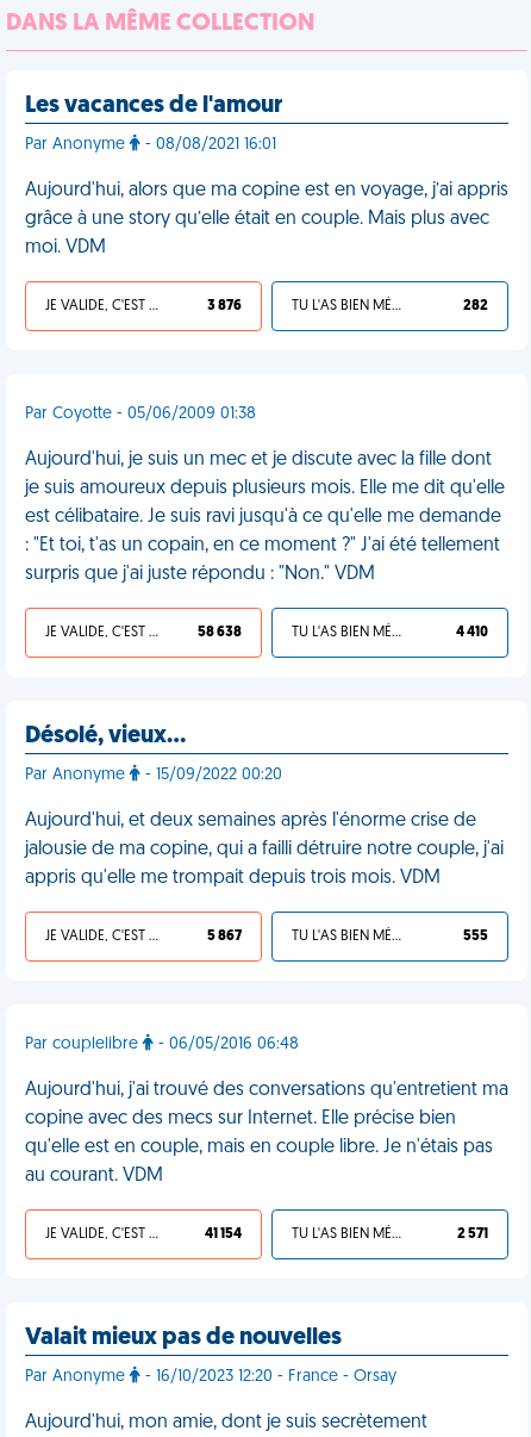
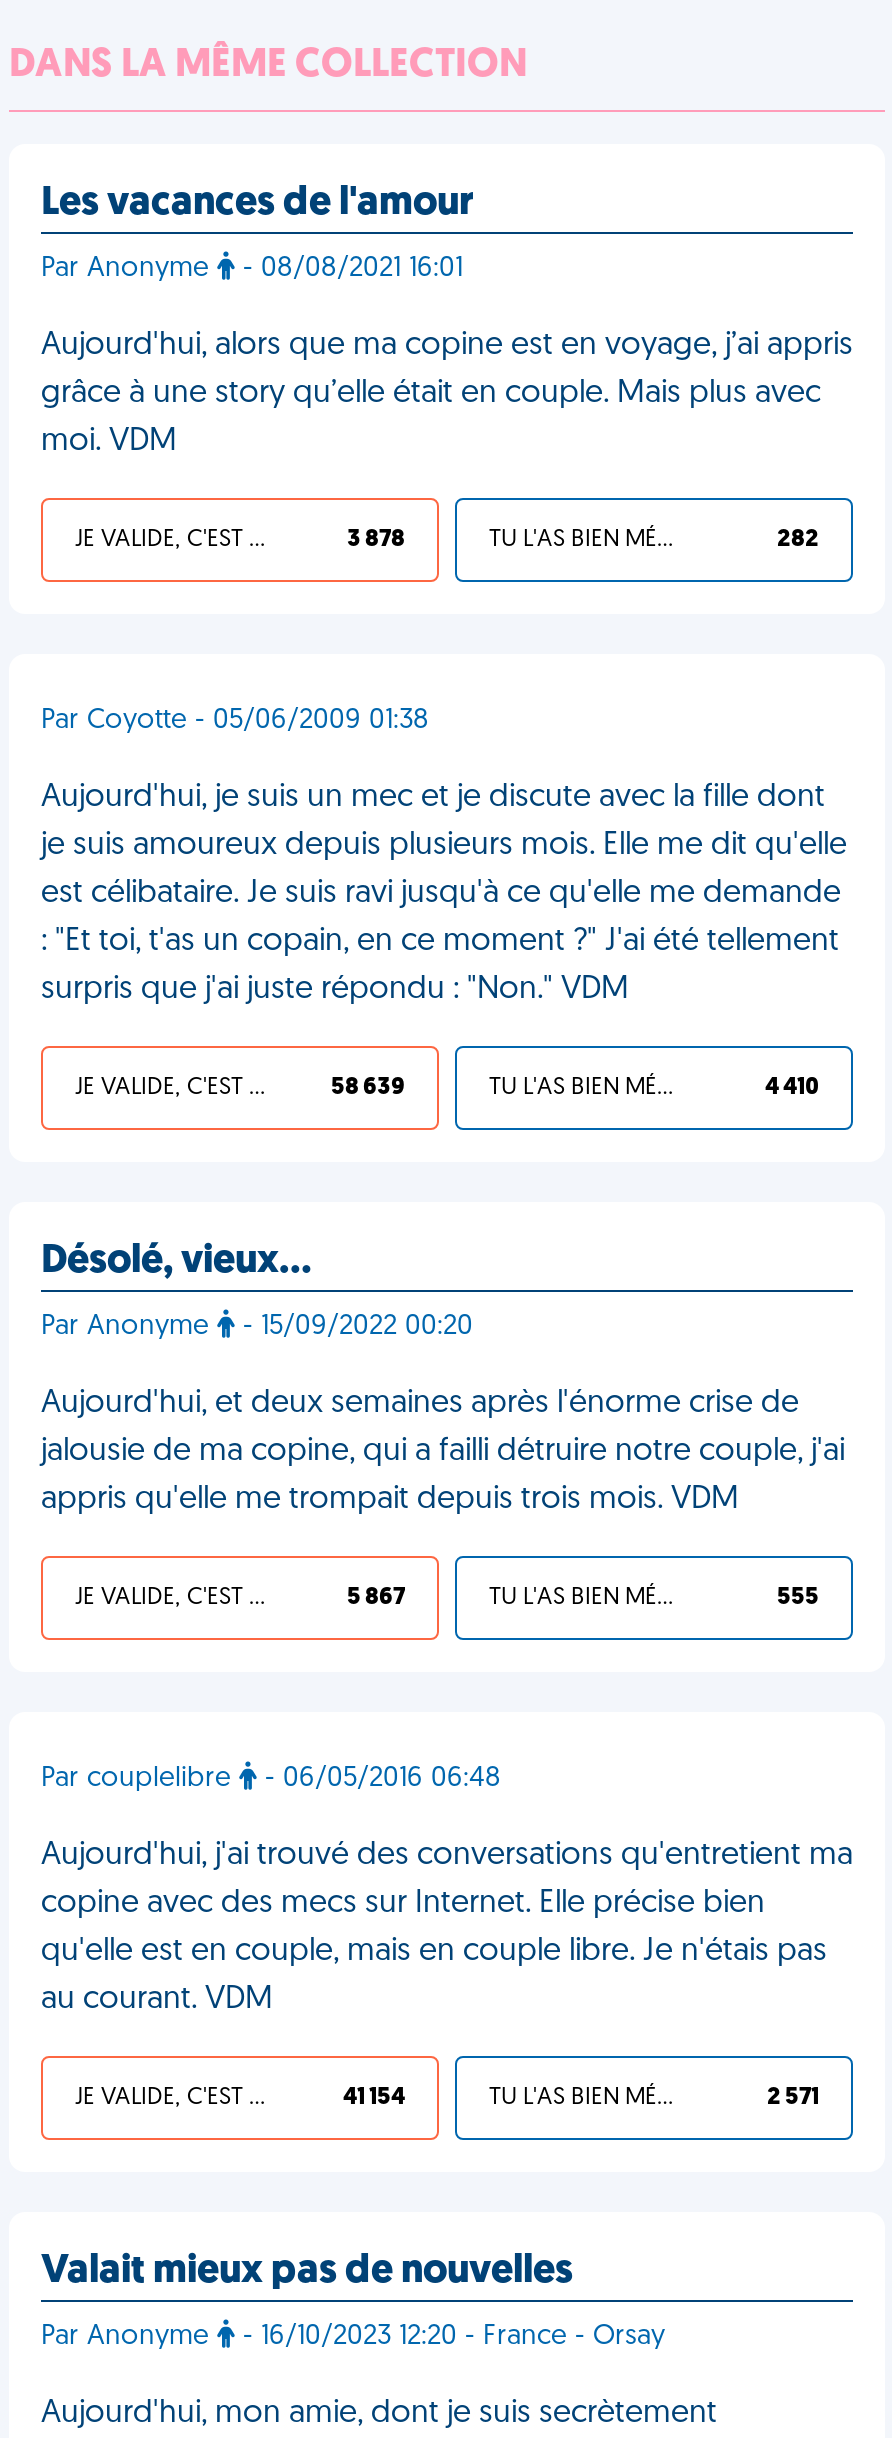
- 3 876
+ 3 878

- 58 638
+ 58 639
